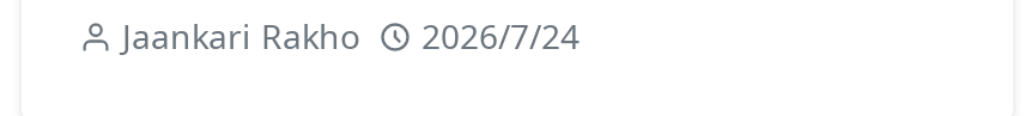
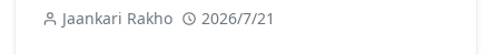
- Jaankari Rakho 2026/7/24
+ Jaankari Rakho 2026/7/21
